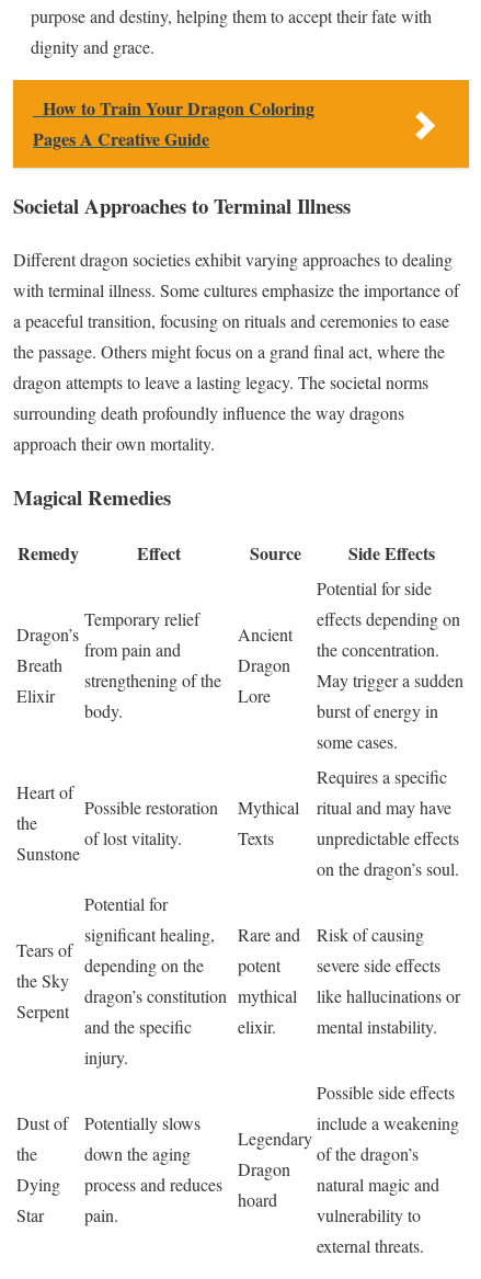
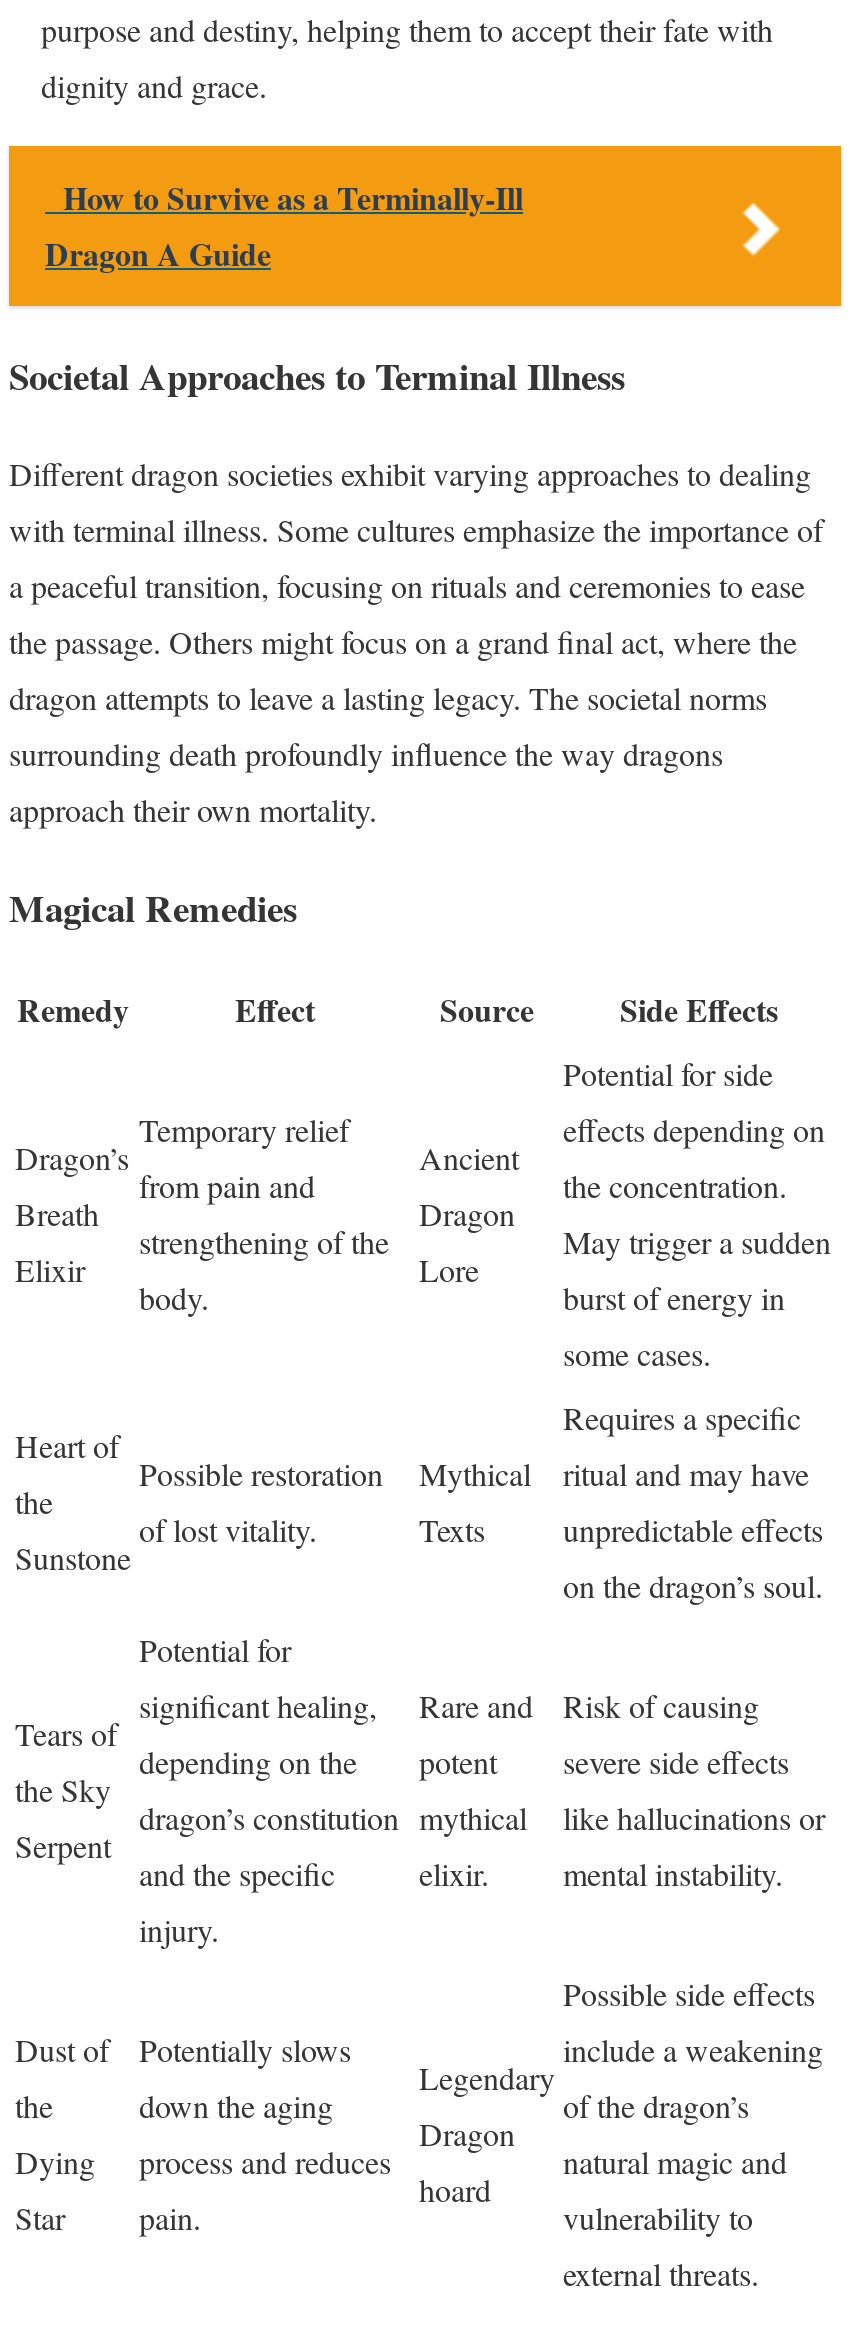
- How to Train Your Dragon Coloring
- Pages A Creative Guide
+ How to Survive as a Terminally-Ill
+ Dragon A Guide
